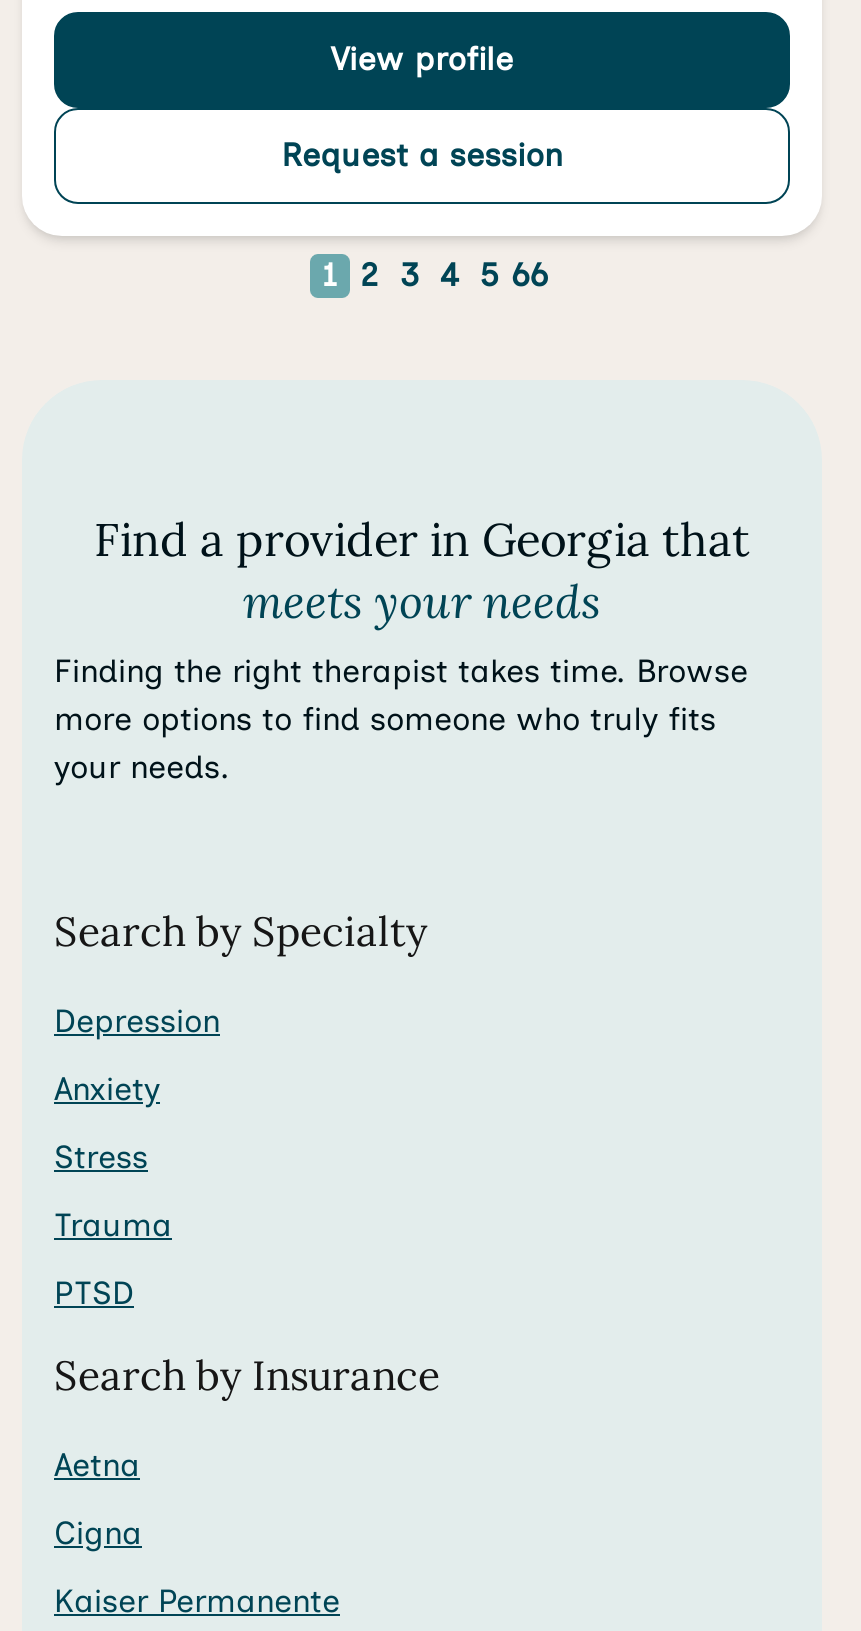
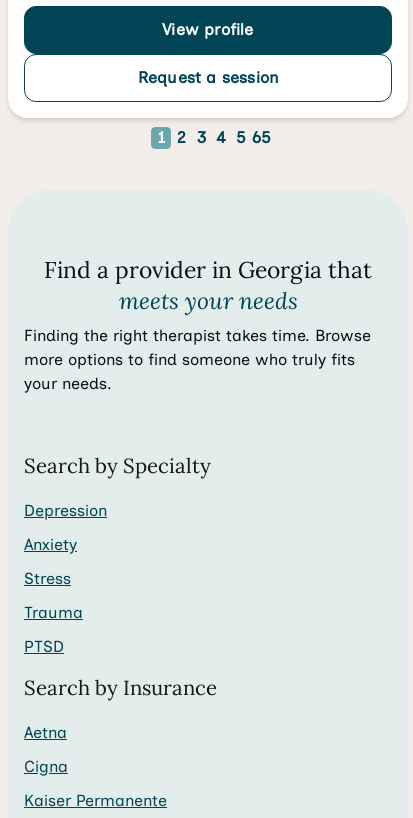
- 1 2 3 4 5 66
+ 1 2 3 4 5 65
